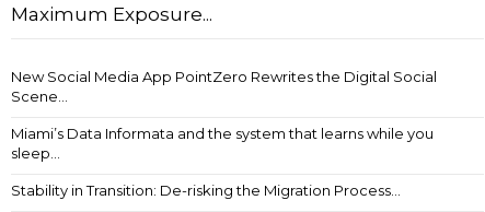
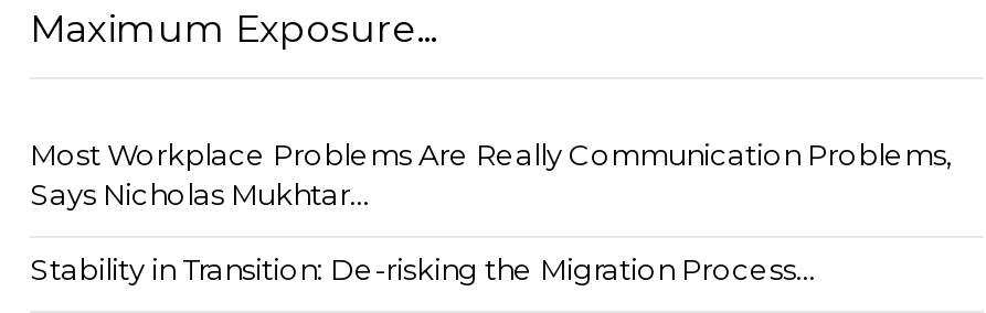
- New Social Media App PointZero Rewrites the Digital Social
- Scene...
- Miami’s Data Informata and the system that learns while you
- sleep...
+ Most Workplace Problems Are Really Communication Problems,
+ Says Nicholas Mukhtar...
